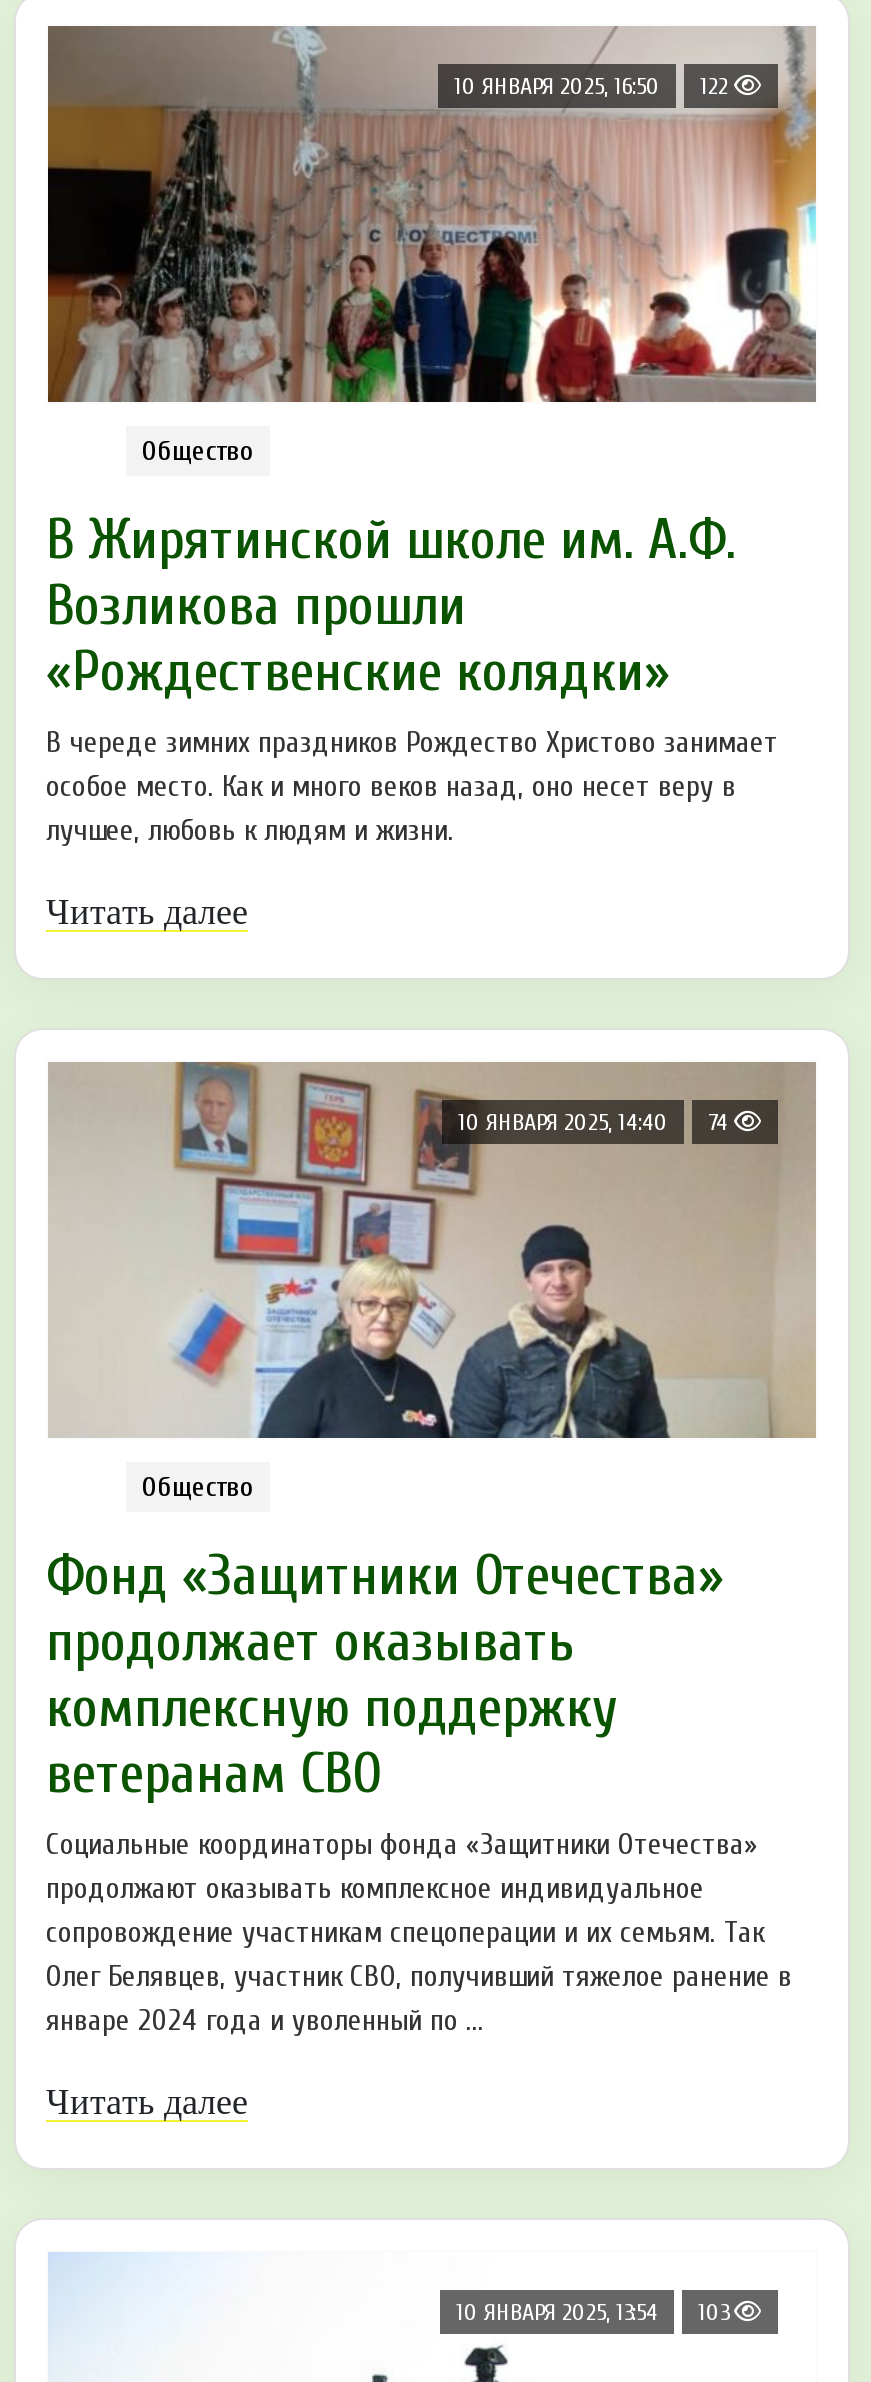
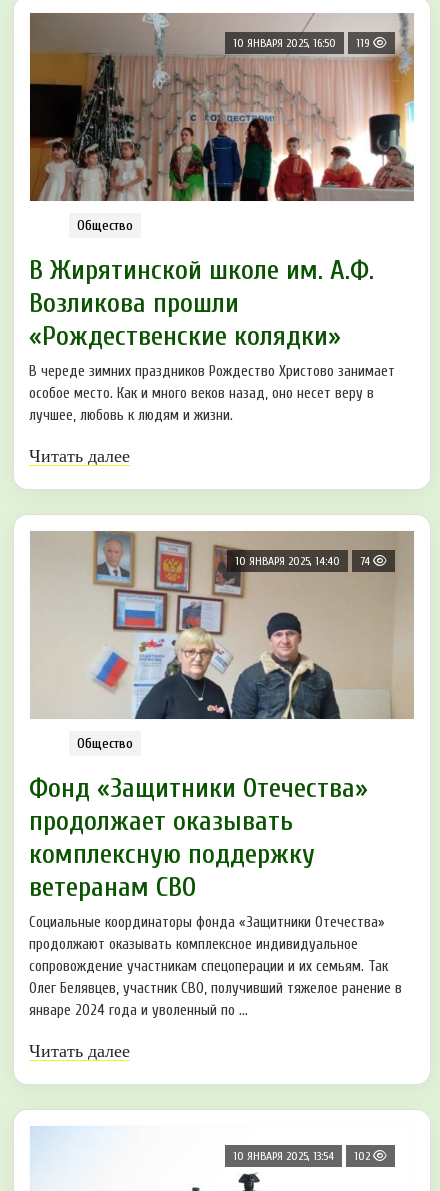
- 10 ЯНВАРЯ 2025, 16:50 122
+ 10 ЯНВАРЯ 2025, 16:50 119

- 10 ЯНВАРЯ 2025, 13:54 103
+ 10 ЯНВАРЯ 2025, 13:54 102
